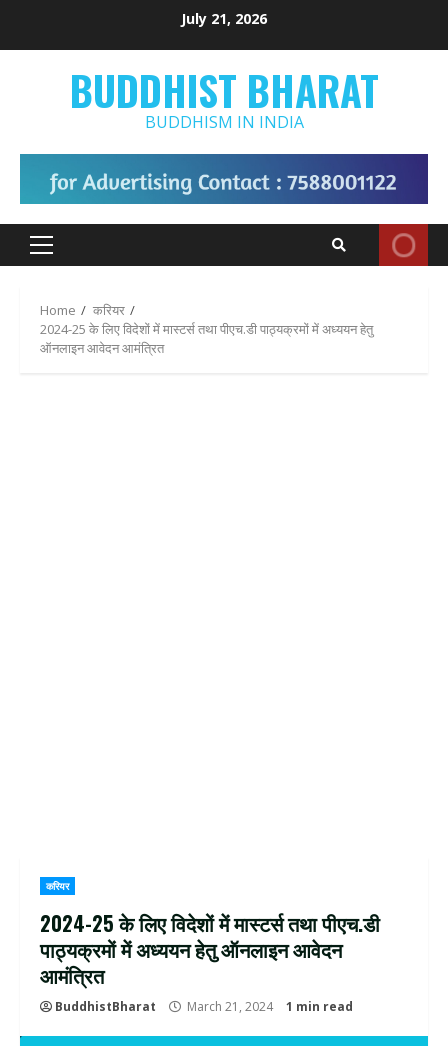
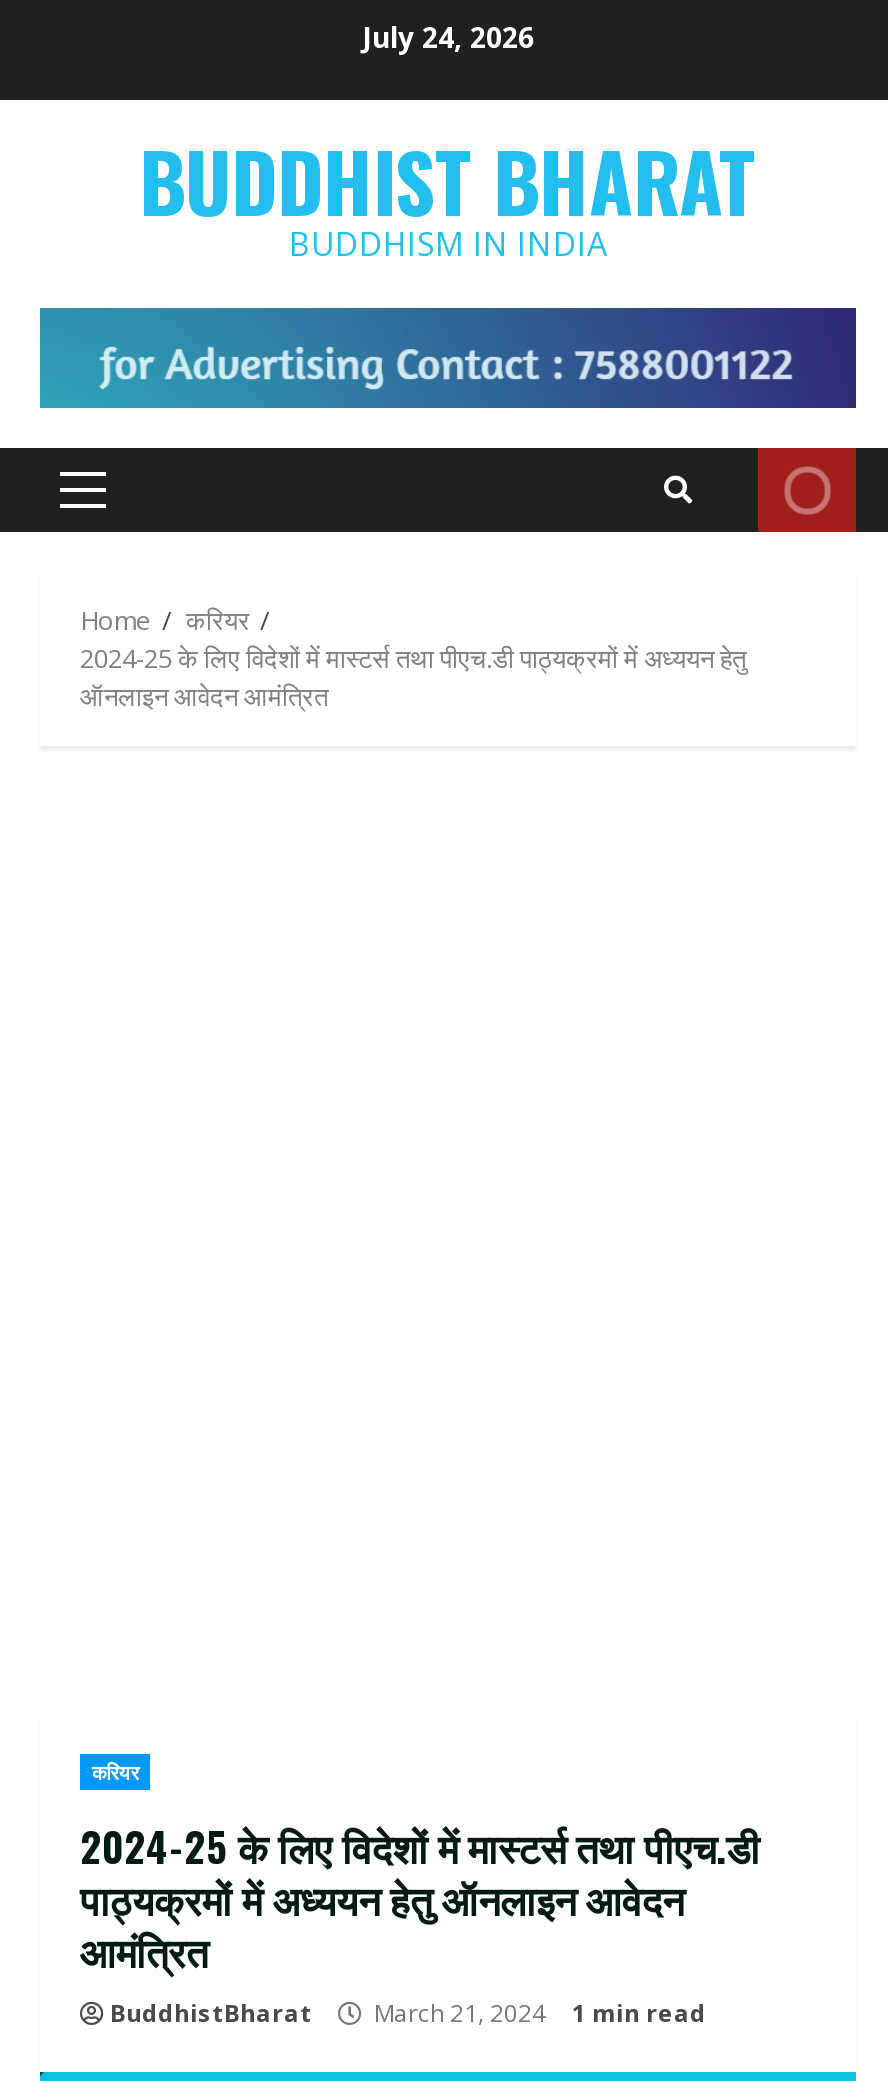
- July 21, 2026
+ July 24, 2026
